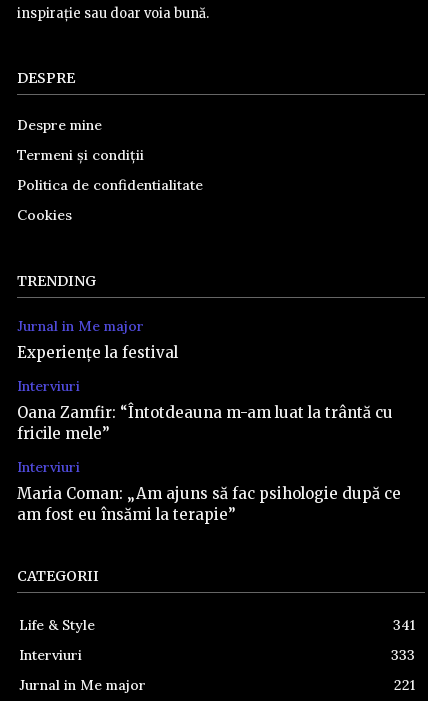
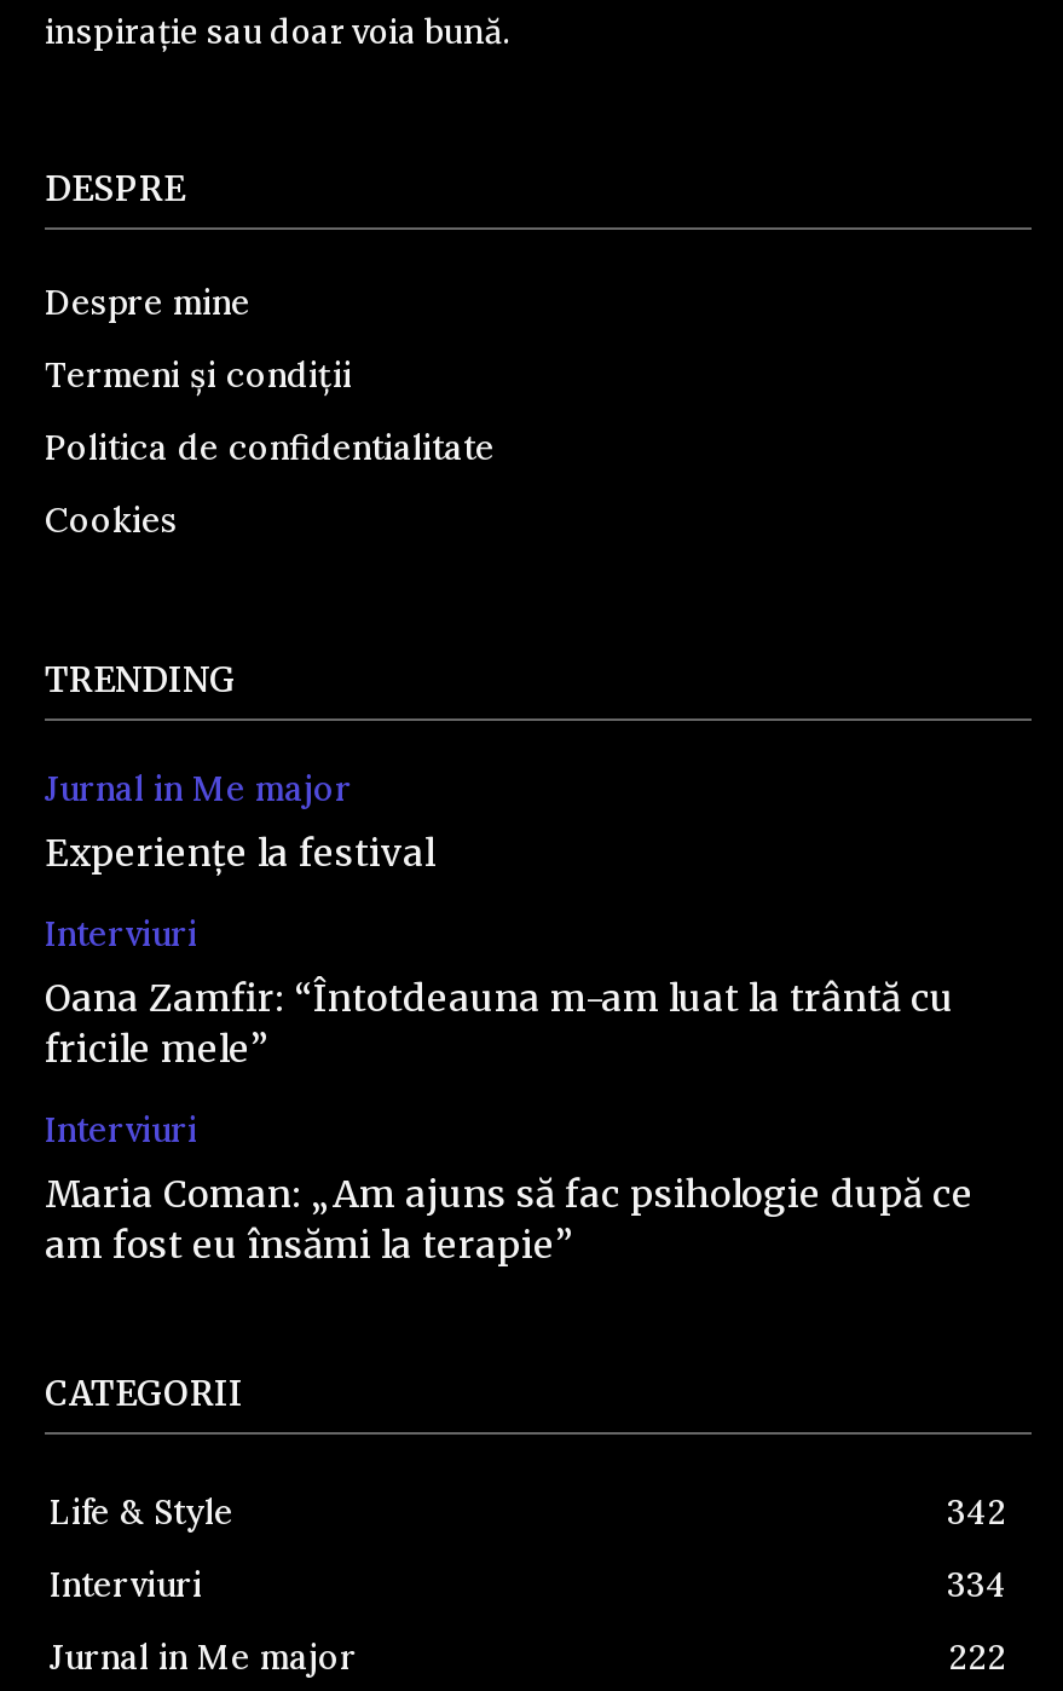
- 341
+ 342

- 333
+ 334

- 221
+ 222
